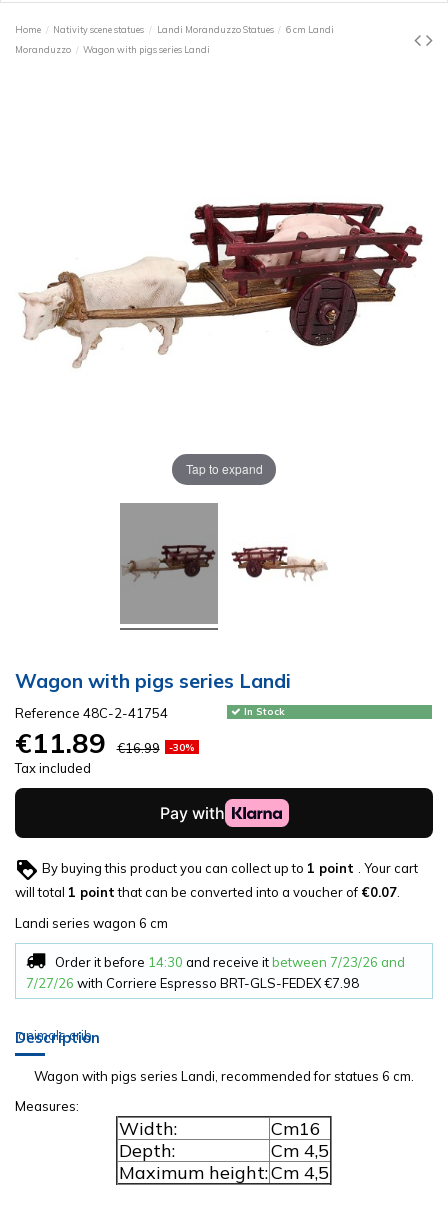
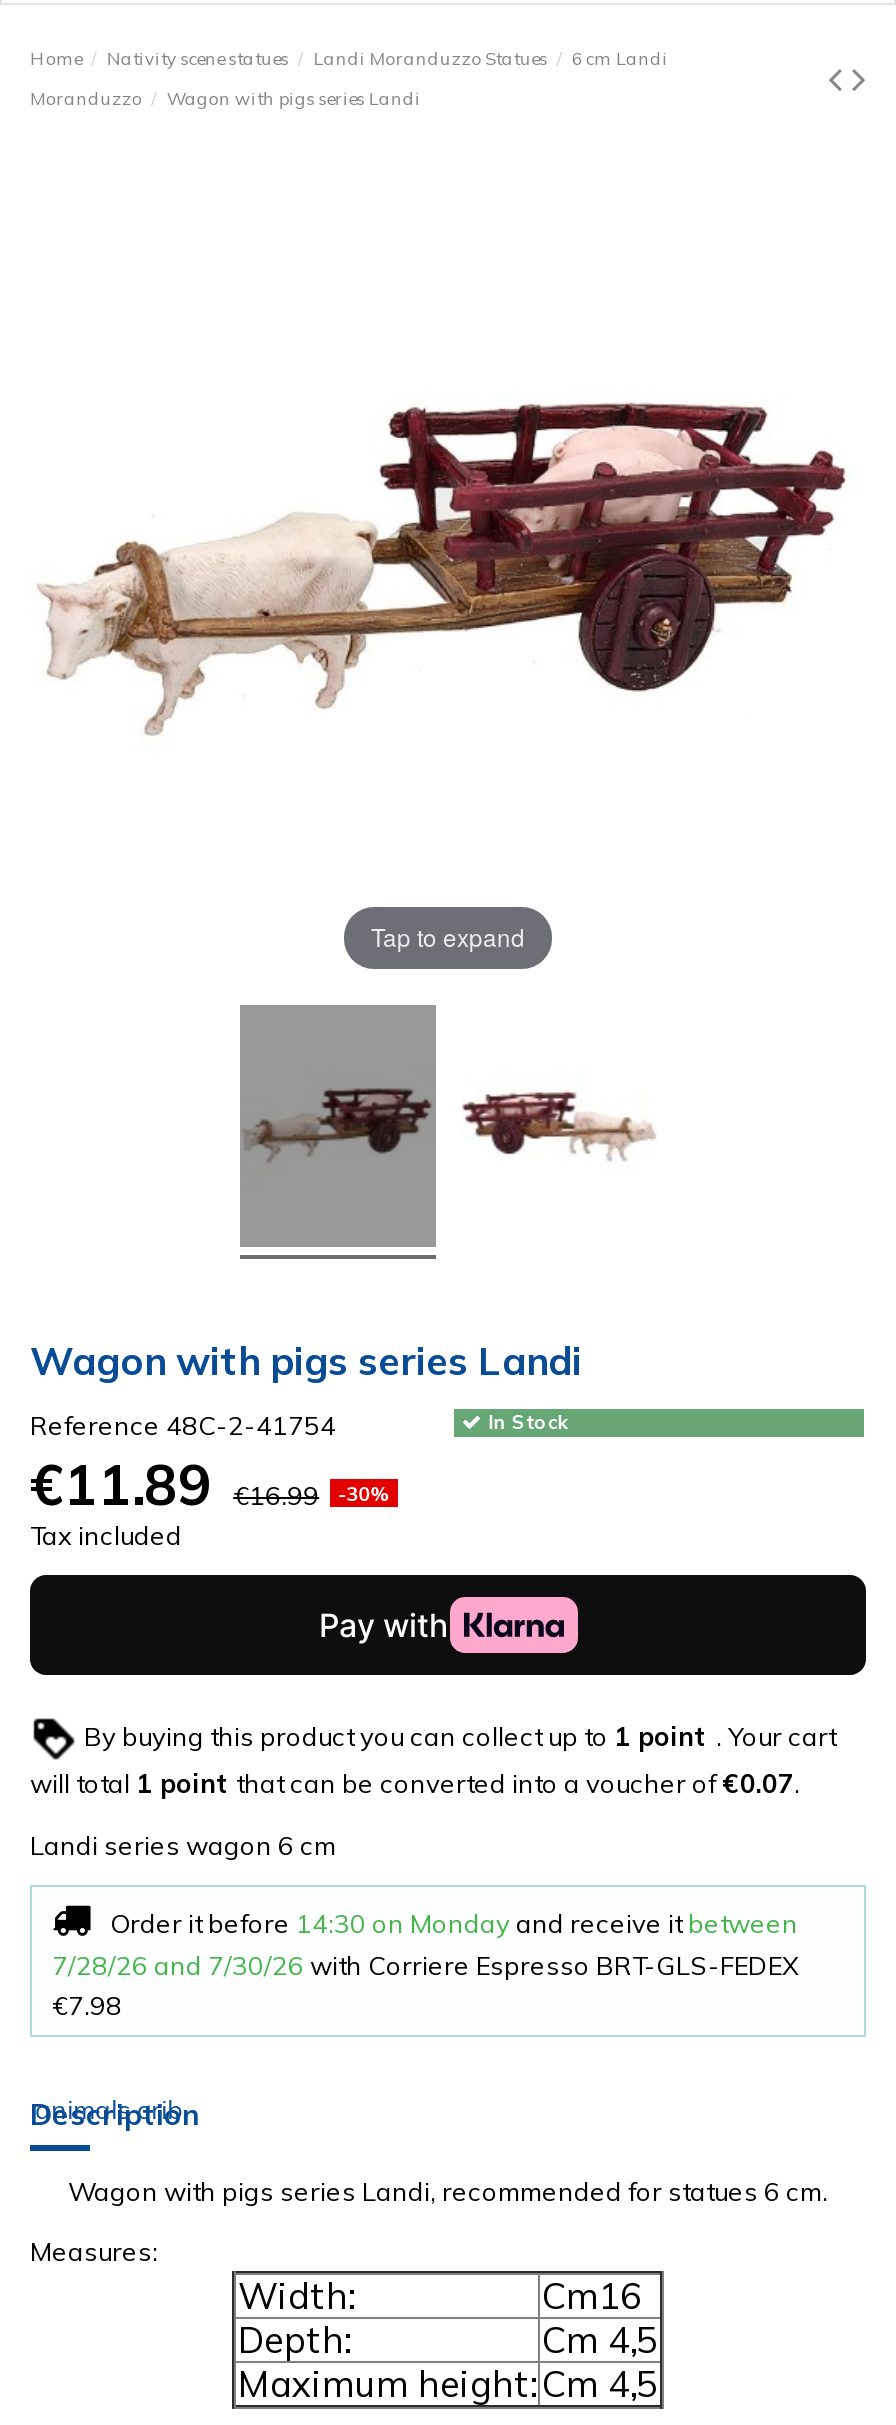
- Order it before 14:30 and receive it between 7/23/26 and
- 7/27/26 with Corriere Espresso BRT-GLS-FEDEX €7.98
+ Order it before 14:30 on Monday and receive it between
+ 7/28/26 and 7/30/26 with Corriere Espresso BRT-GLS-FEDEX
+ €7.98
